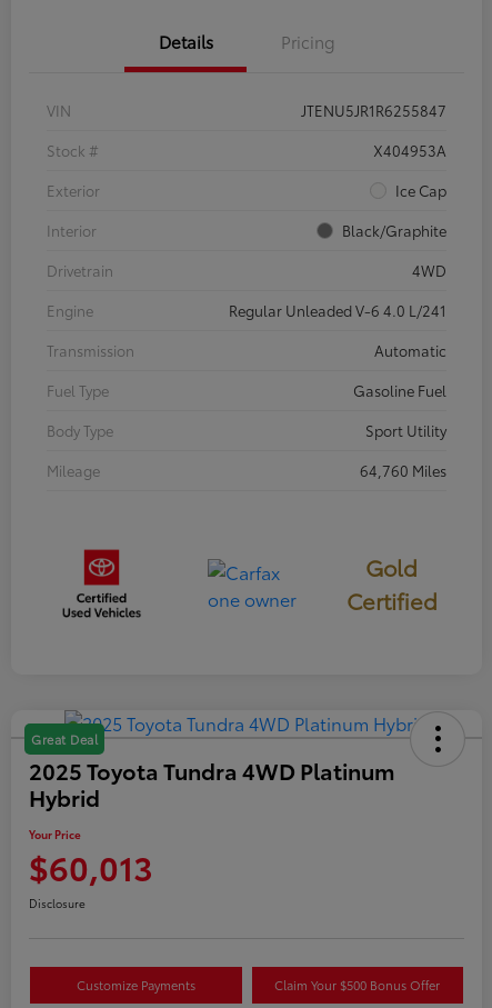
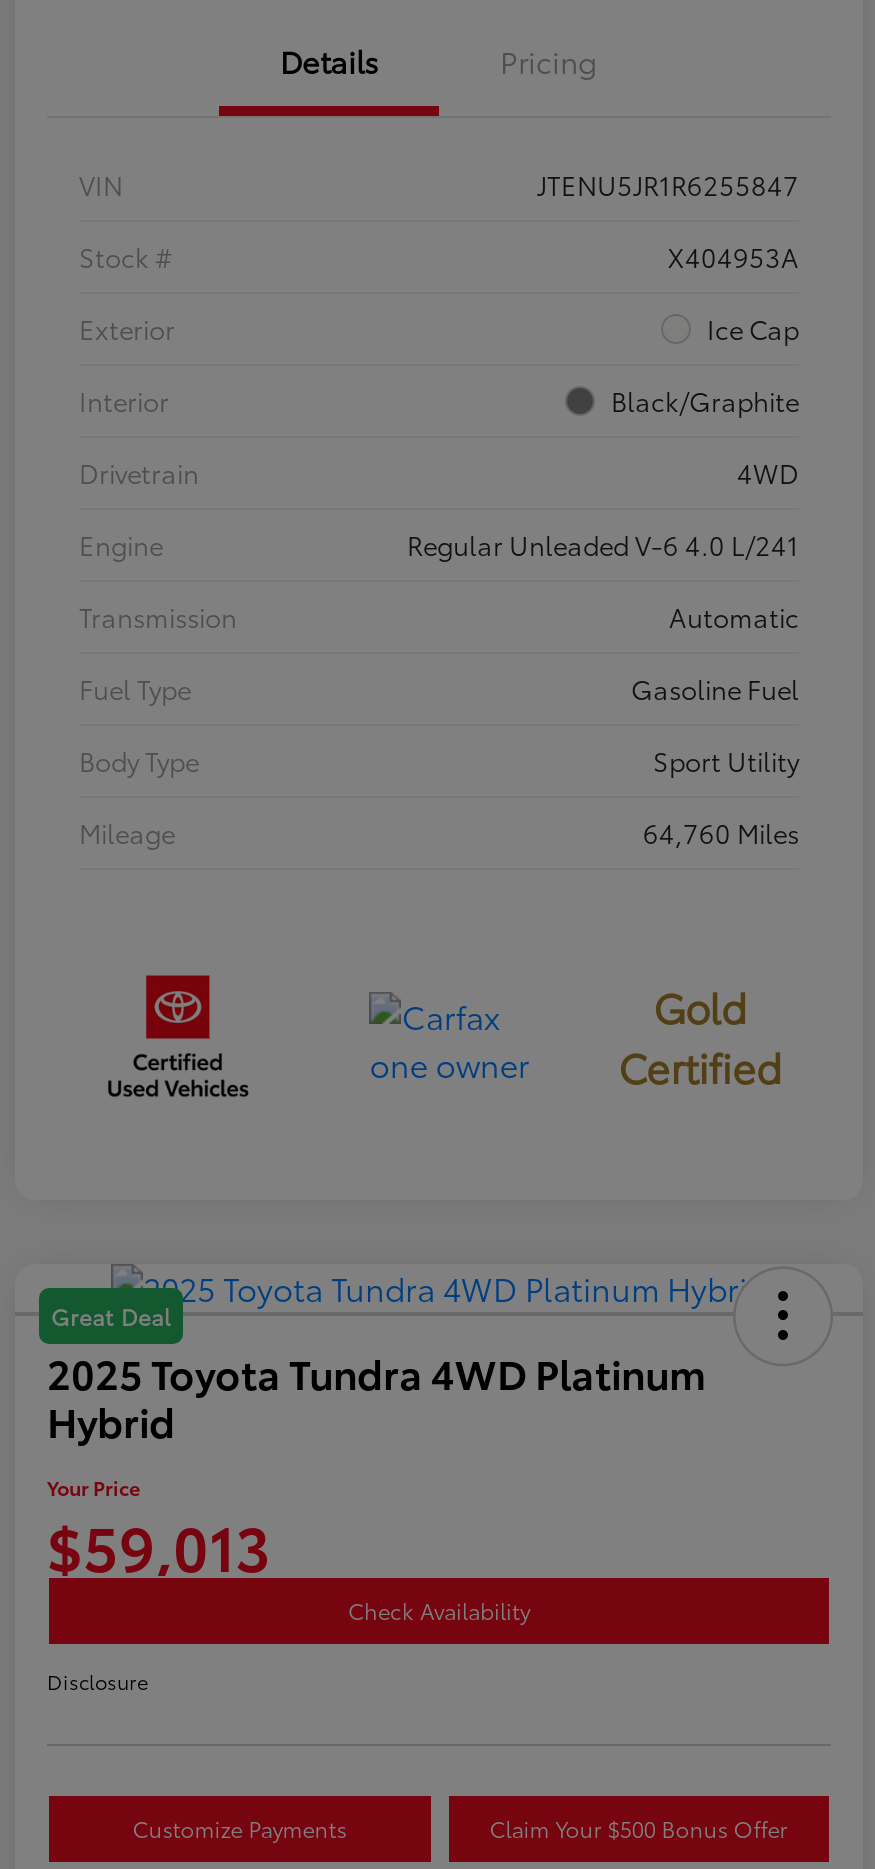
- $60,013
+ $59,013
+ Check Availability
